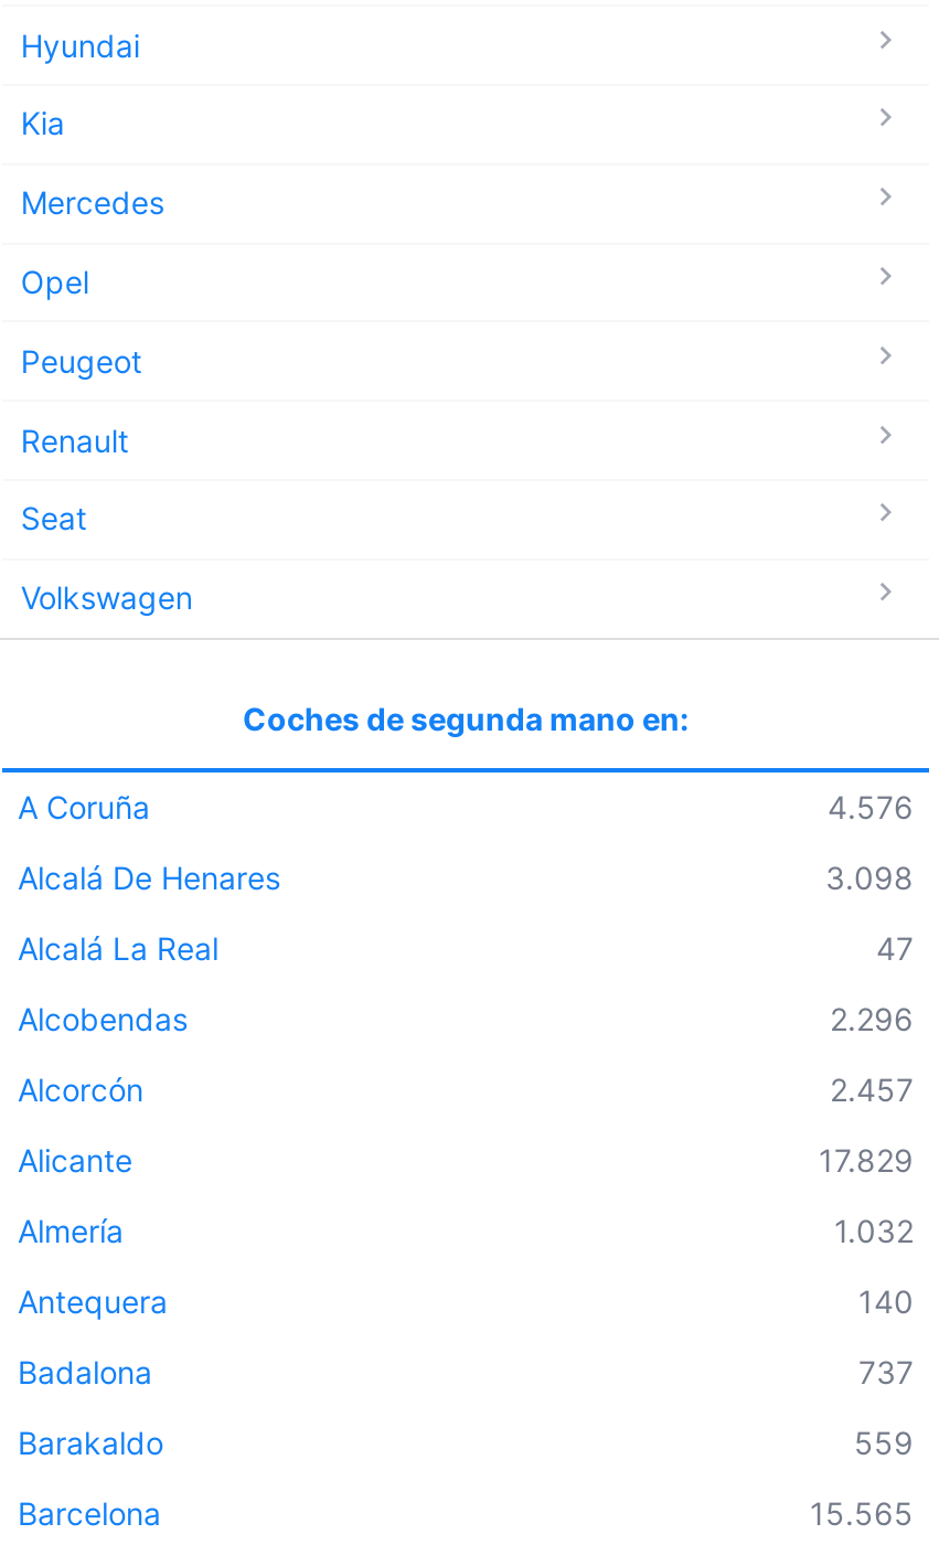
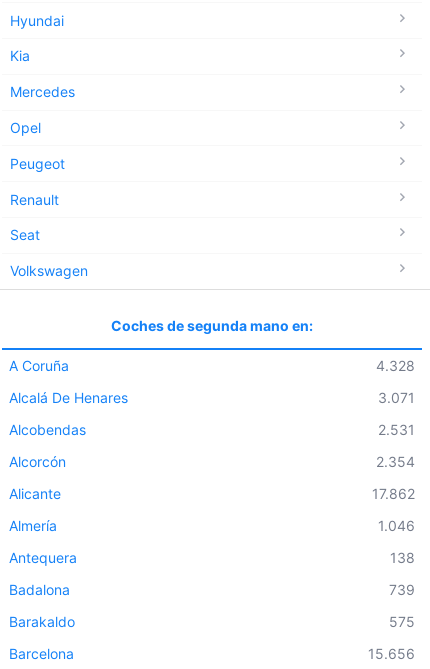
- 4.576
+ 4.328

- 3.098
- Alcalá La Real
- 47
+ 3.071

- 2.296
+ 2.531

- 2.457
+ 2.354

- 17.829
+ 17.862

- 1.032
+ 1.046

- 140
+ 138

- 737
+ 739

- 559
+ 575

- 15.565
+ 15.656
